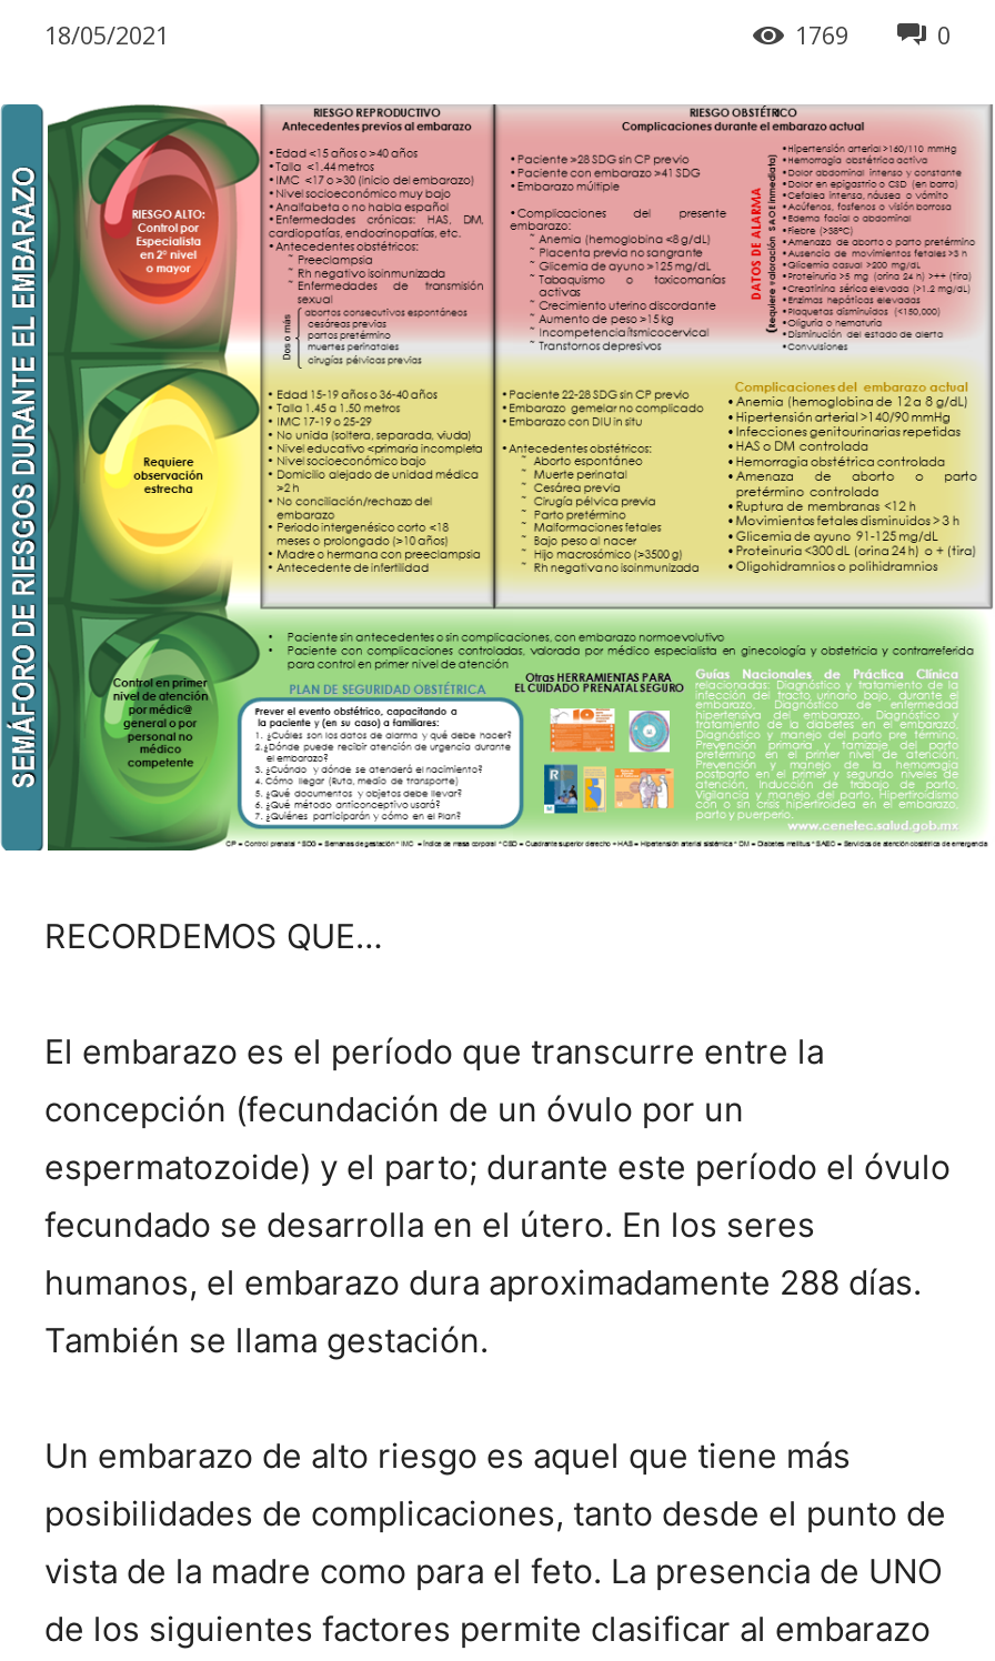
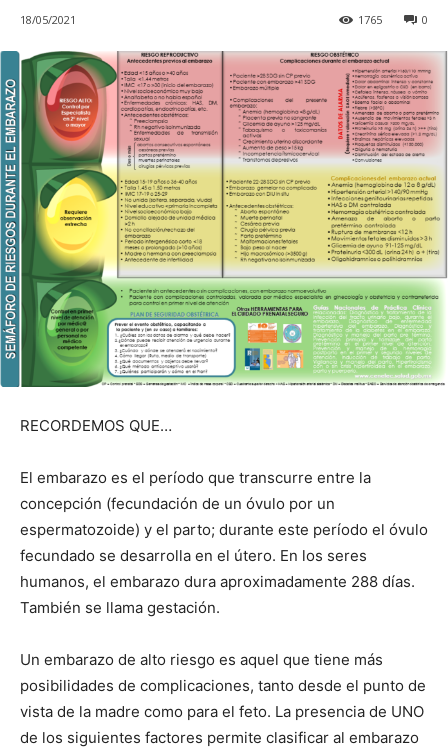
- 1769
+ 1765
